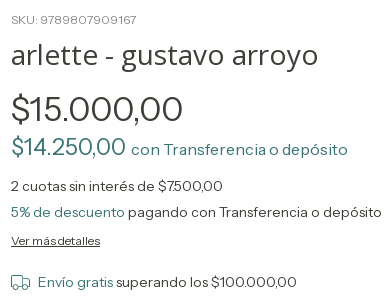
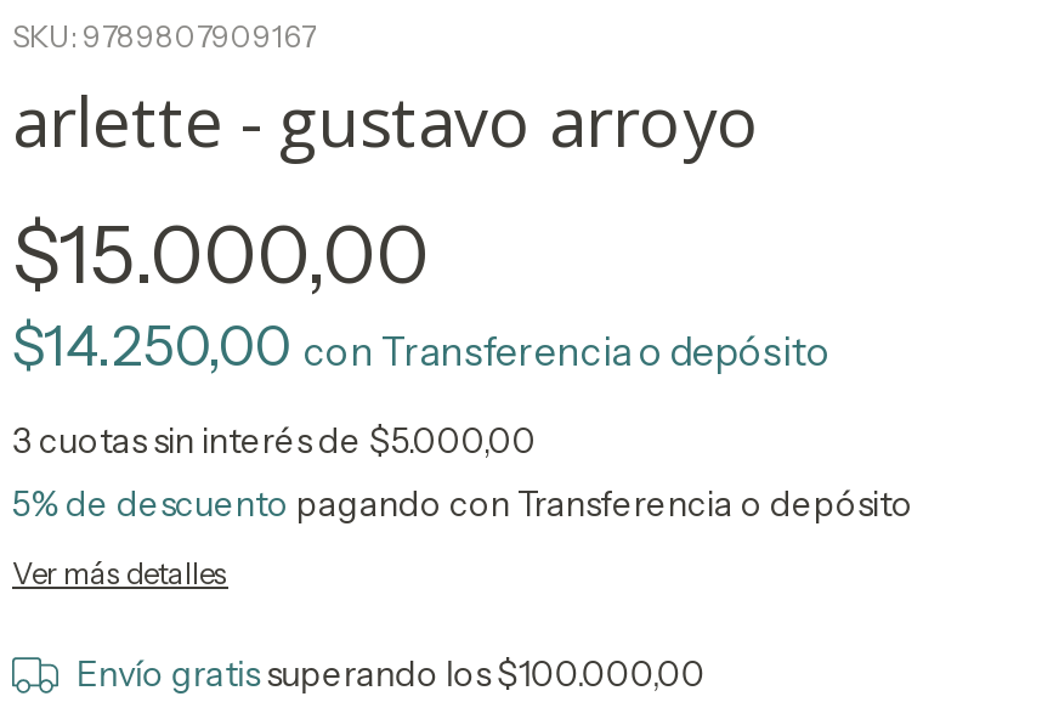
- 2 cuotas sin interés de $7.500,00
+ 3 cuotas sin interés de $5.000,00
